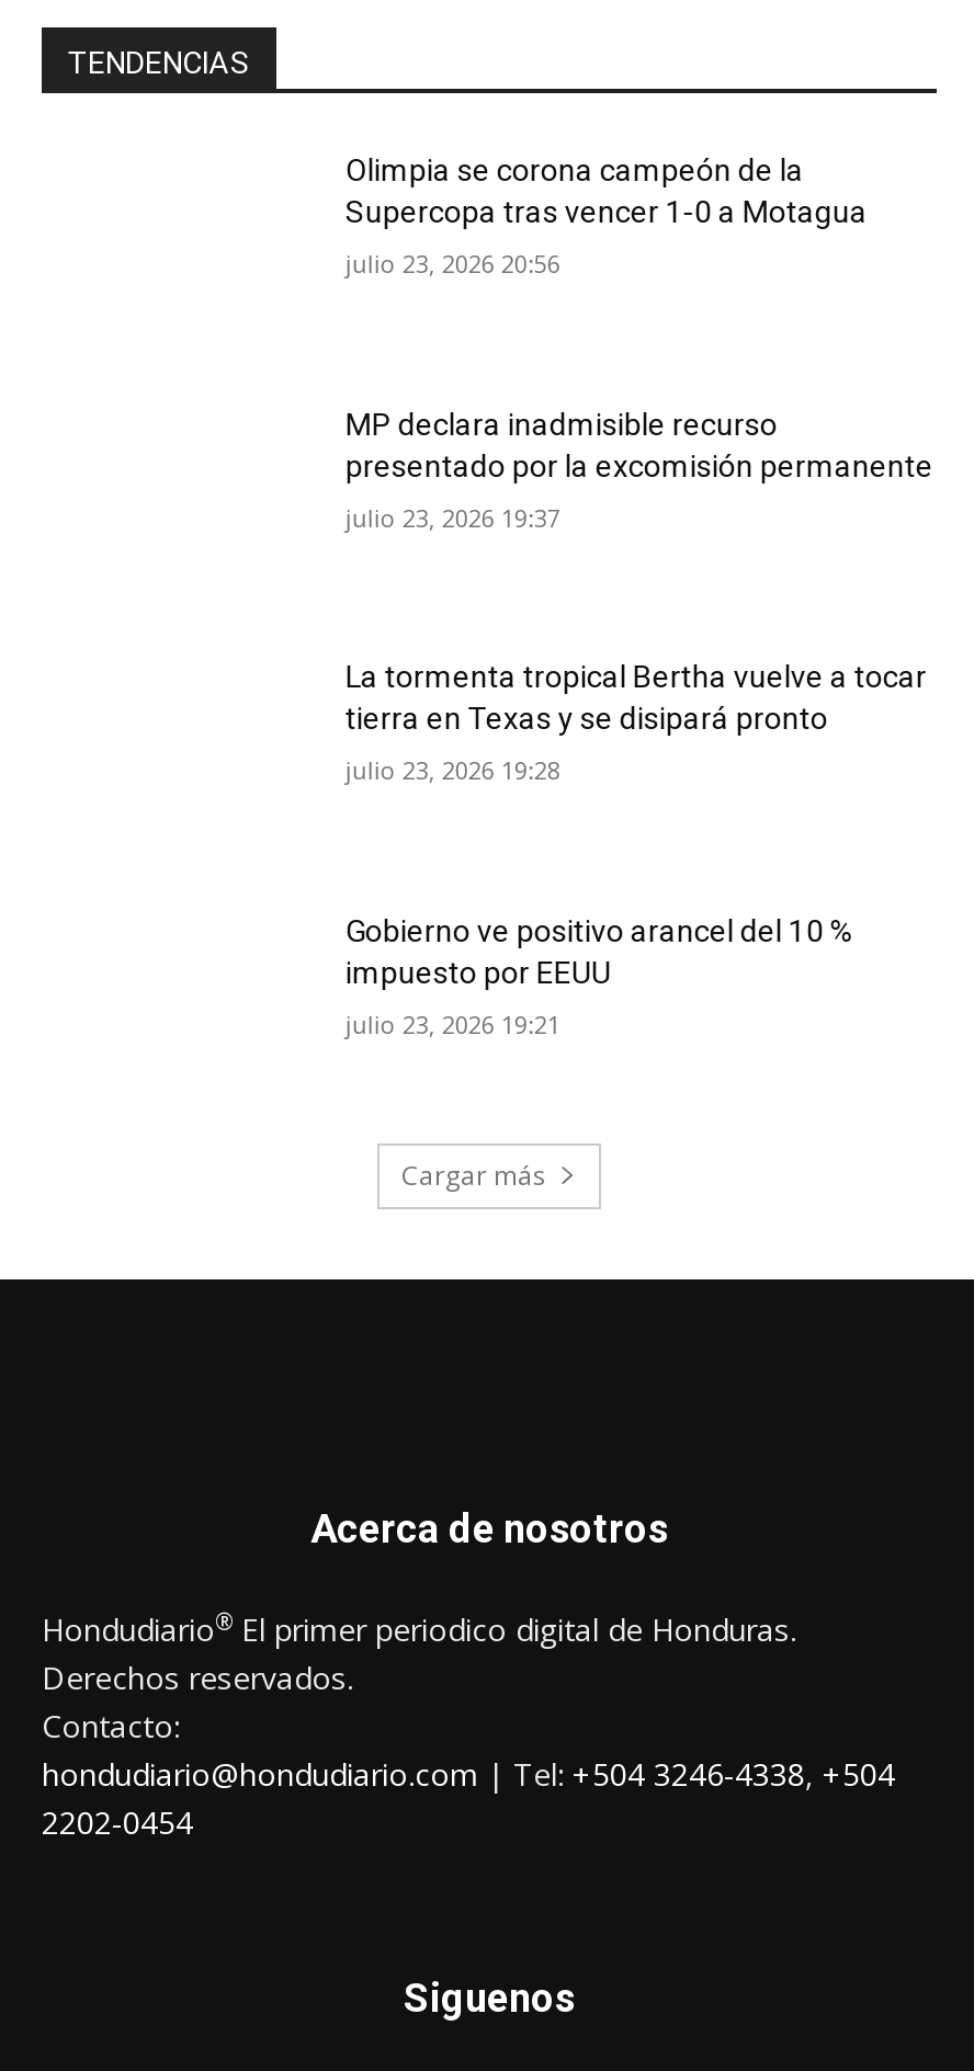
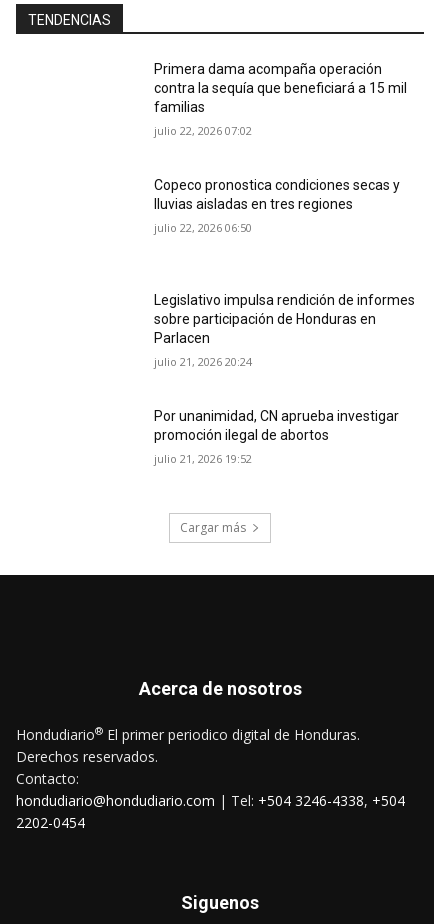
- Olimpia se corona campeón de la
- Supercopa tras vencer 1-0 a Motagua
+ Primera dama acompaña operación
+ contra la sequía que beneficiará a 15 mil
+ familias

- julio 23, 2026 20:56
+ julio 22, 2026 07:02

- MP declara inadmisible recurso
- presentado por la excomisión permanente
+ Copeco pronostica condiciones secas y
+ lluvias aisladas en tres regiones

- julio 23, 2026 19:37
+ julio 22, 2026 06:50

- La tormenta tropical Bertha vuelve a tocar
- tierra en Texas y se disipará pronto
+ Legislativo impulsa rendición de informes
+ sobre participación de Honduras en
+ Parlacen

- julio 23, 2026 19:28
+ julio 21, 2026 20:24

- Gobierno ve positivo arancel del 10 %
- impuesto por EEUU
+ Por unanimidad, CN aprueba investigar
+ promoción ilegal de abortos

- julio 23, 2026 19:21
+ julio 21, 2026 19:52
